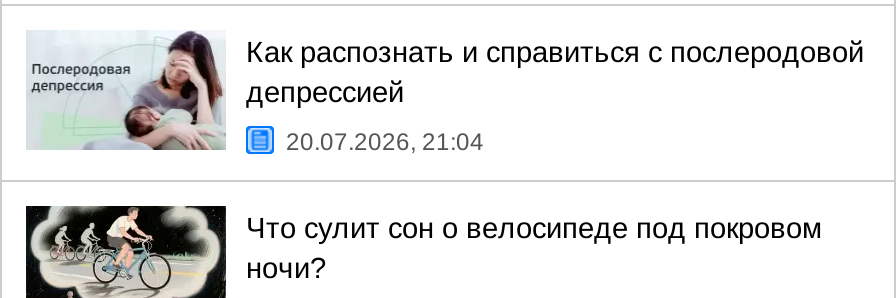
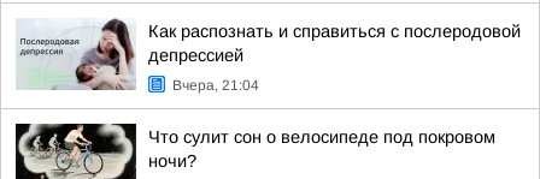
- 20.07.2026, 21:04
+ Вчера, 21:04
